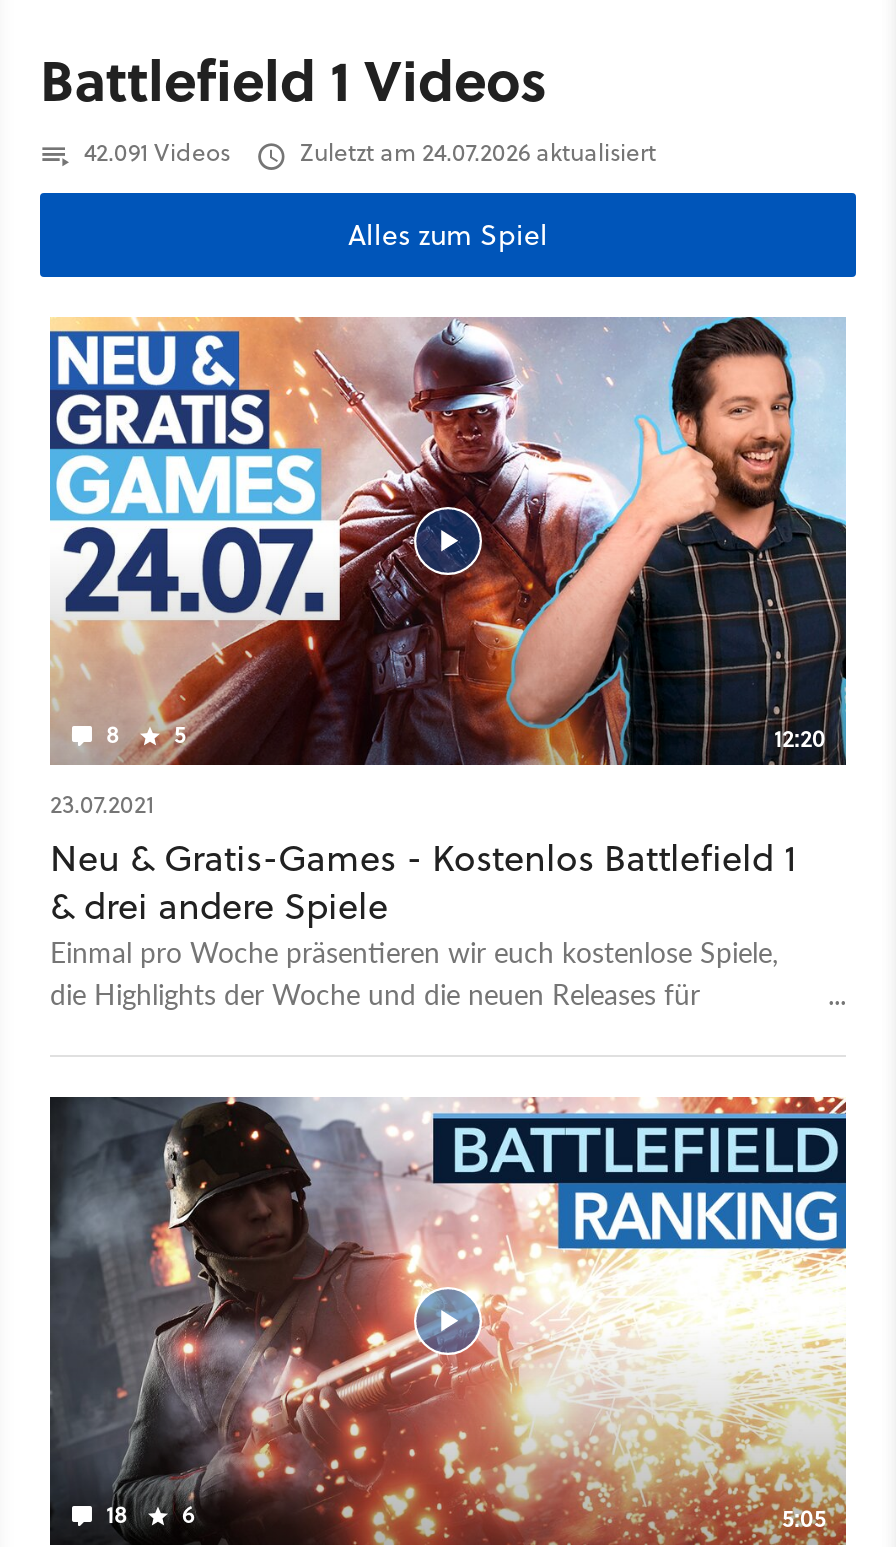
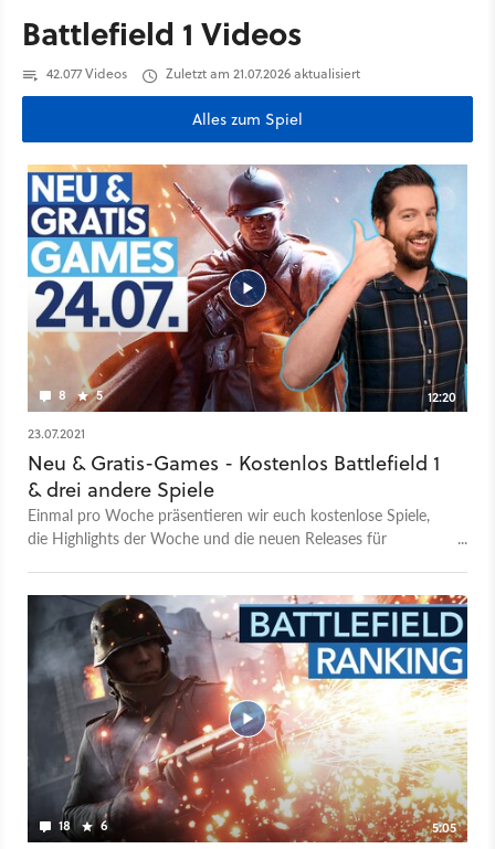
- 42.091 Videos
+ 42.077 Videos

- Zuletzt am 24.07.2026 aktualisiert
+ Zuletzt am 21.07.2026 aktualisiert
